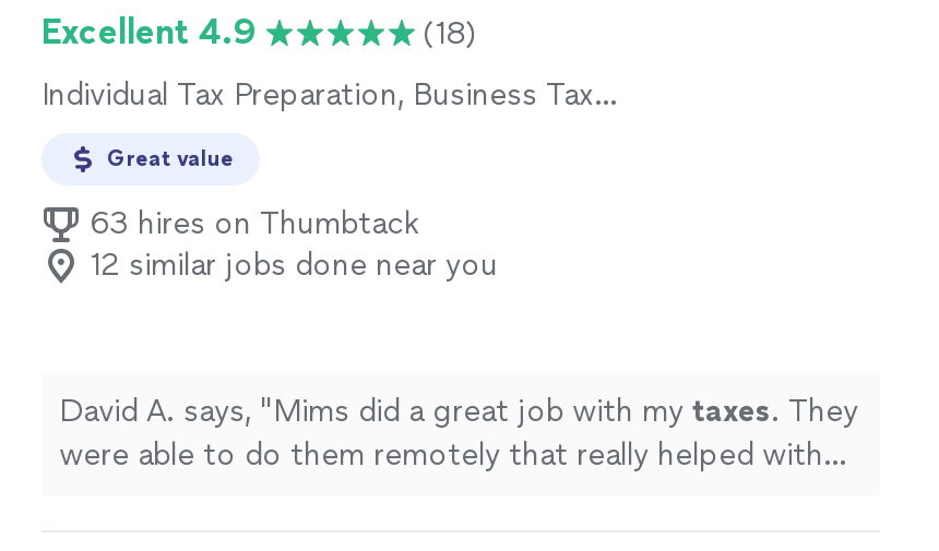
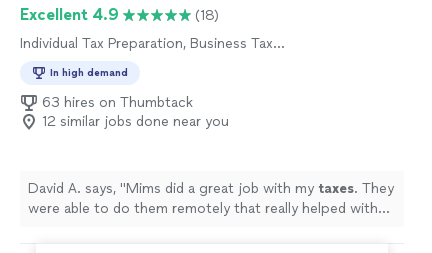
- Great value
+ In high demand
